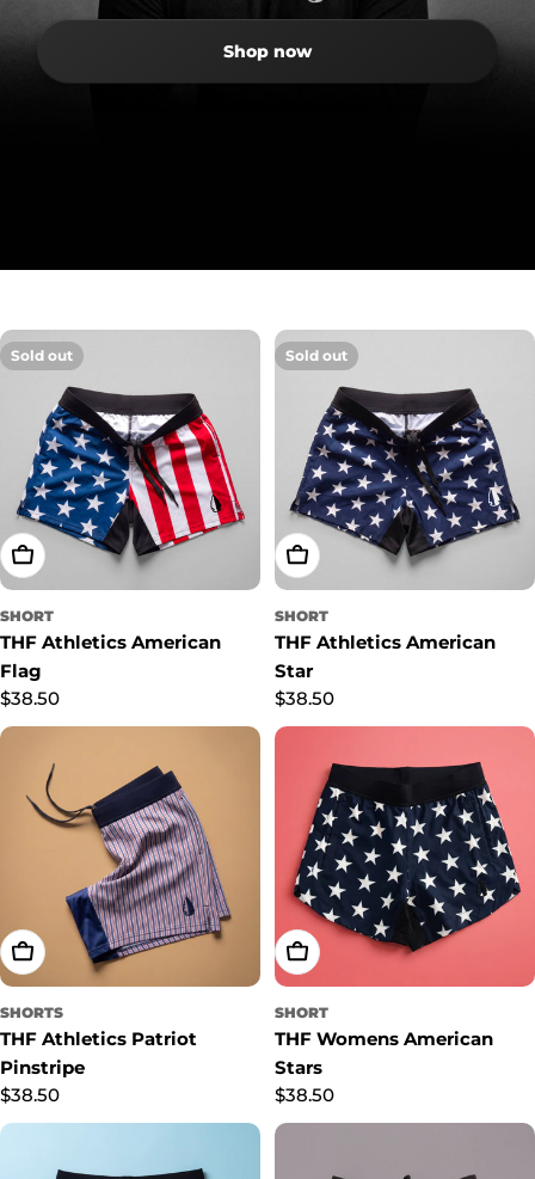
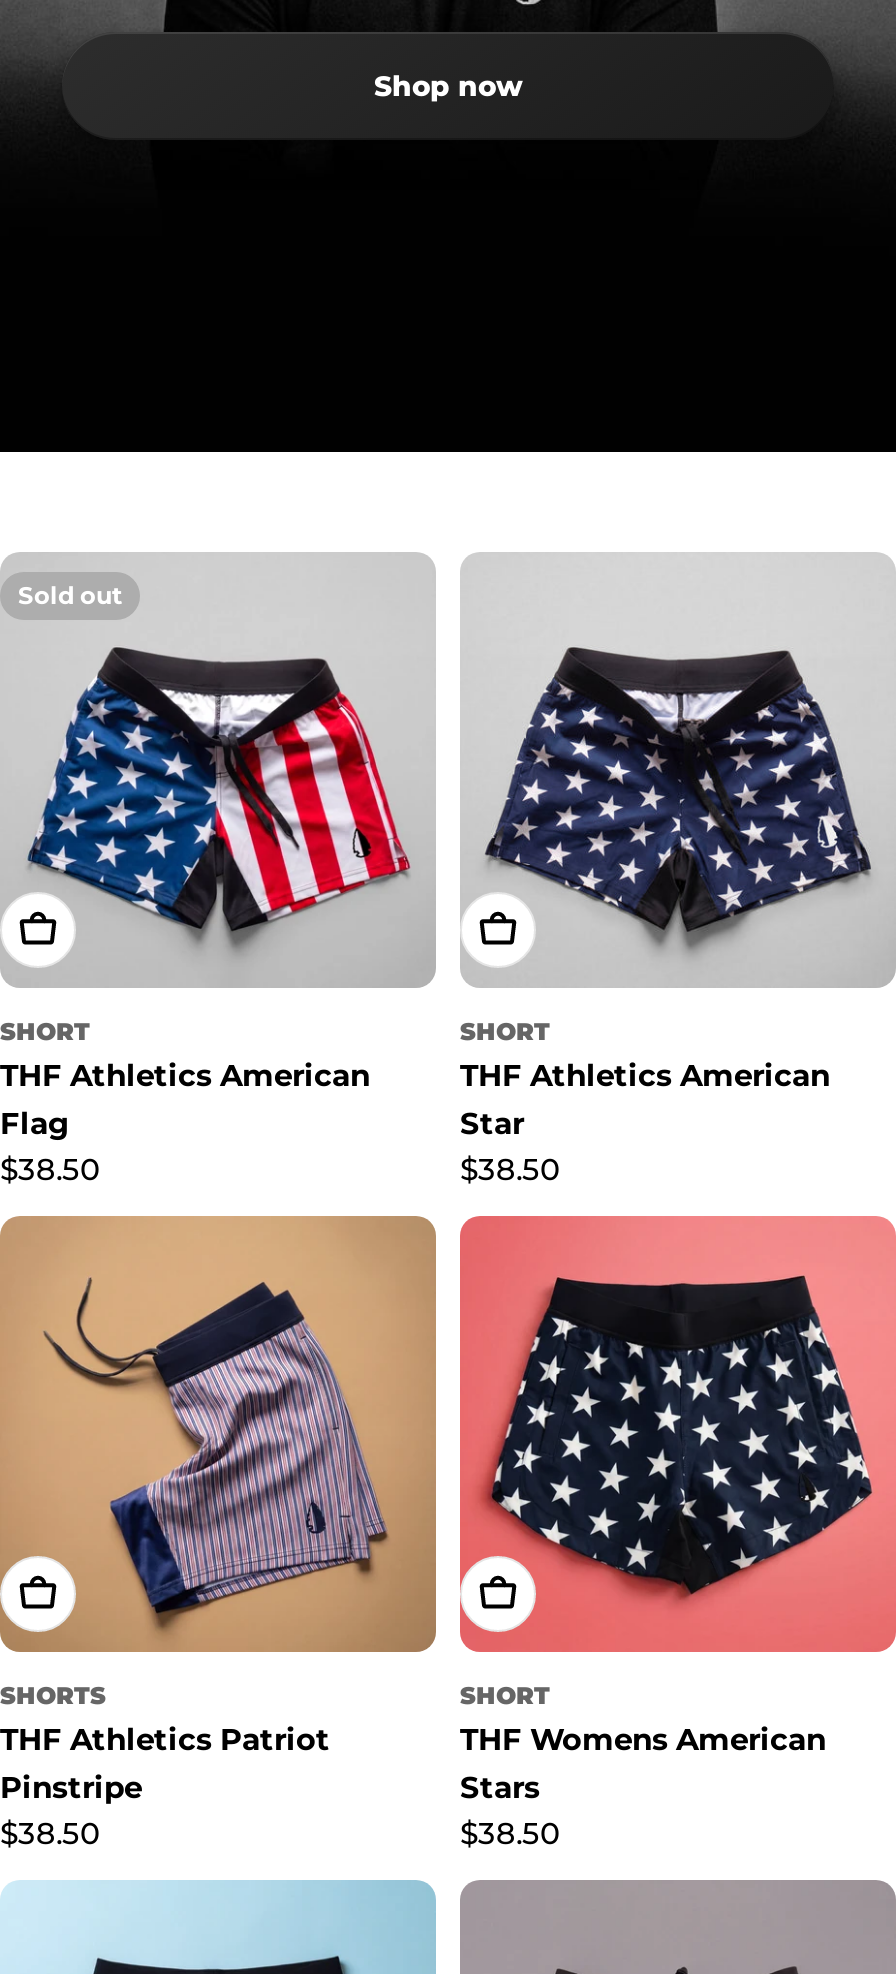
- Sold out
